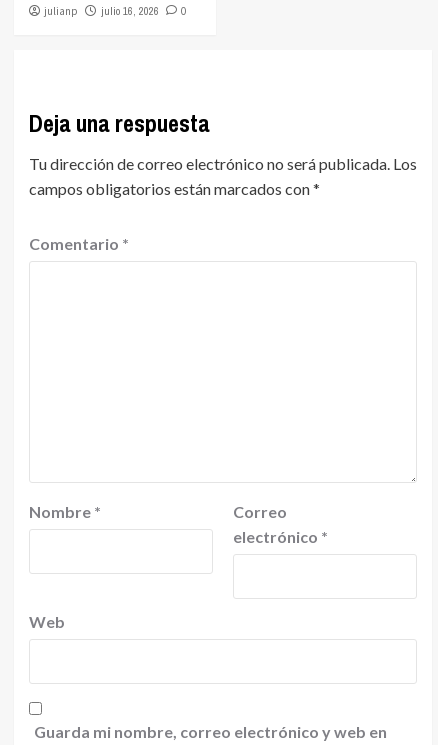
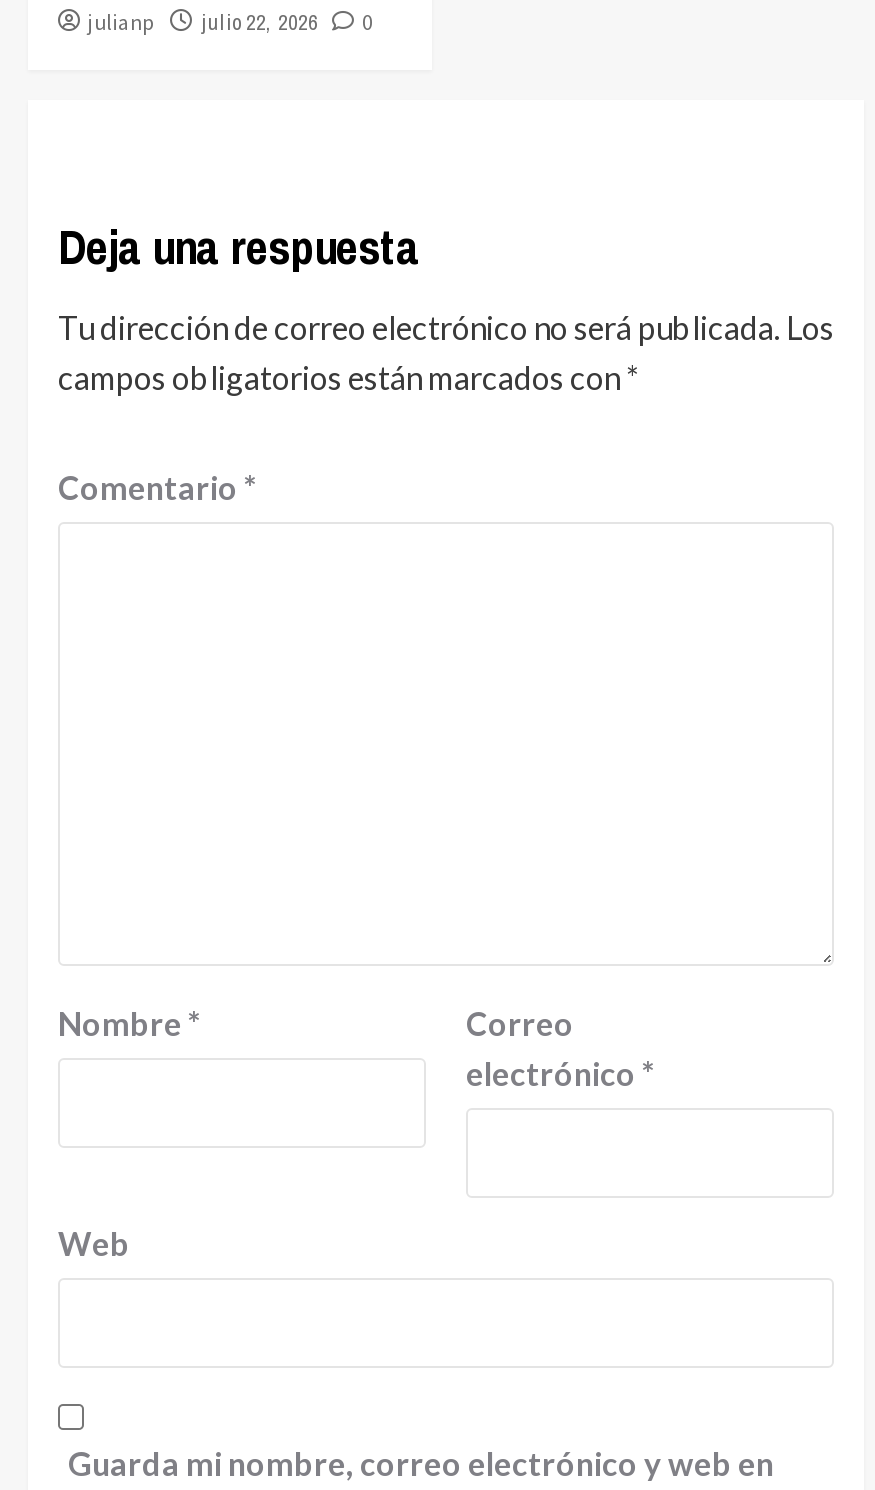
- julianp julio 16, 2026 0
+ julianp julio 22, 2026 0
